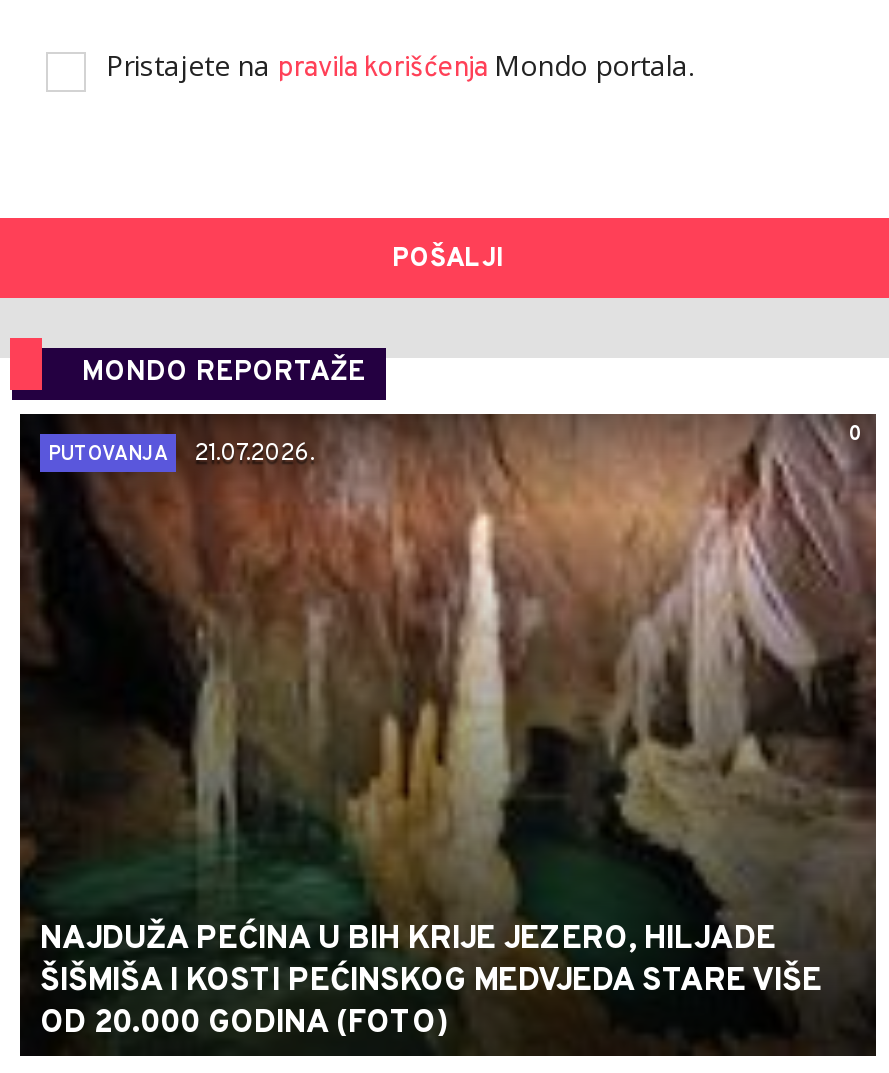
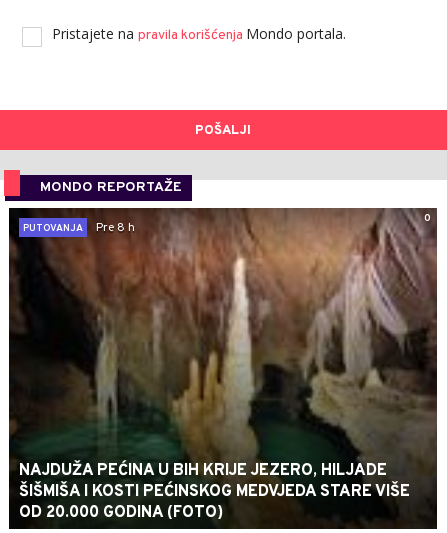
- PUTOVANJA 21.07.2026.
+ PUTOVANJA Pre 8 h
